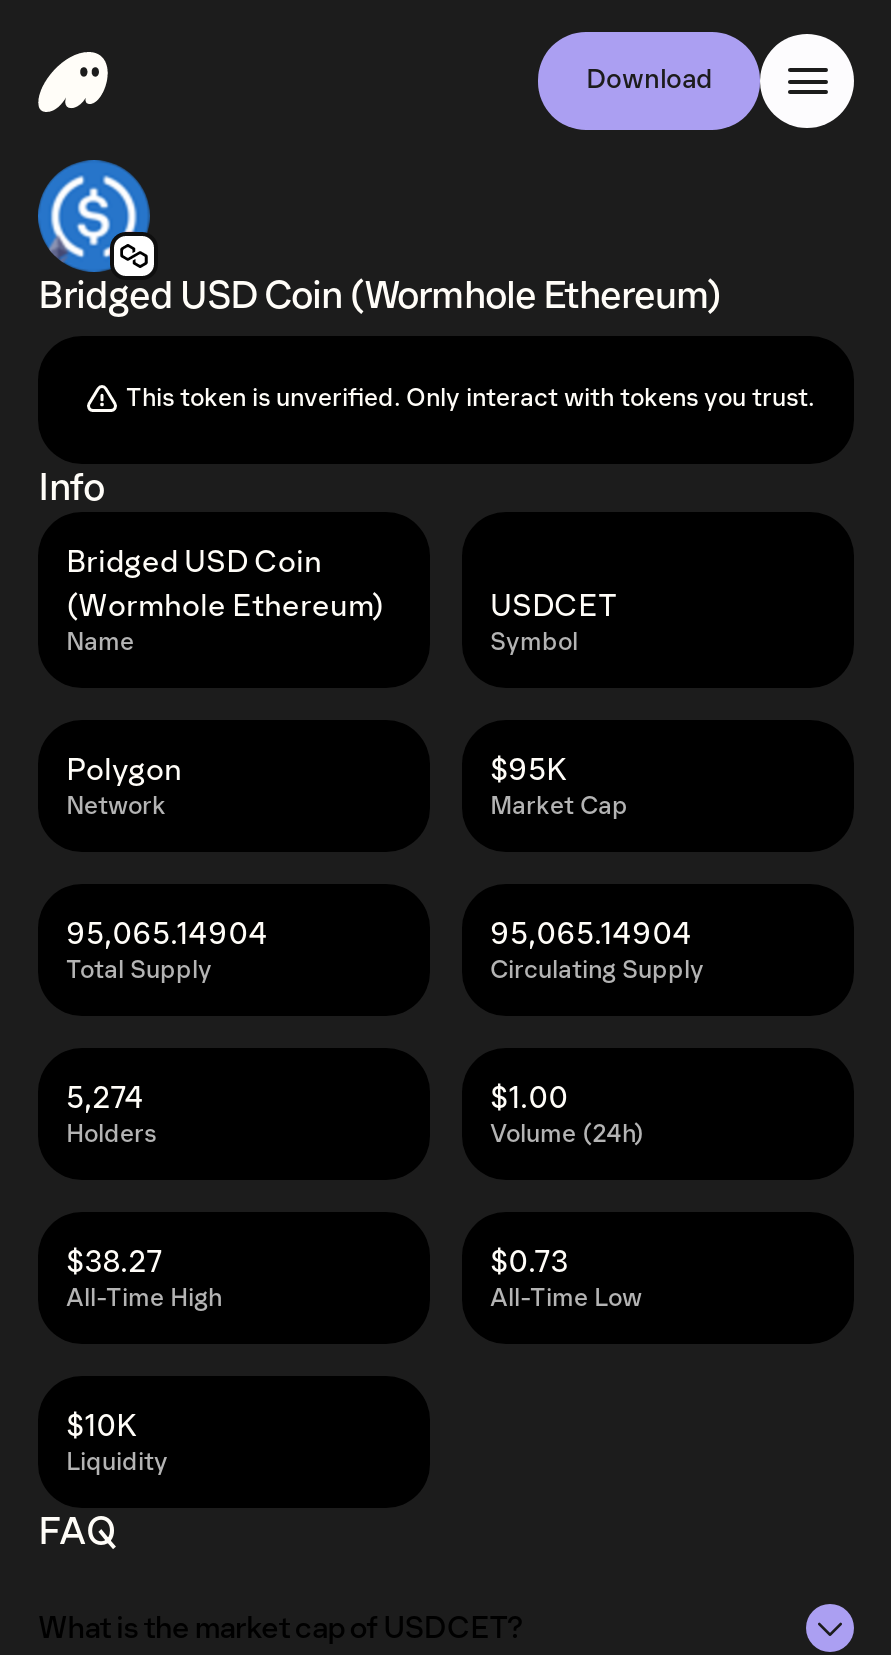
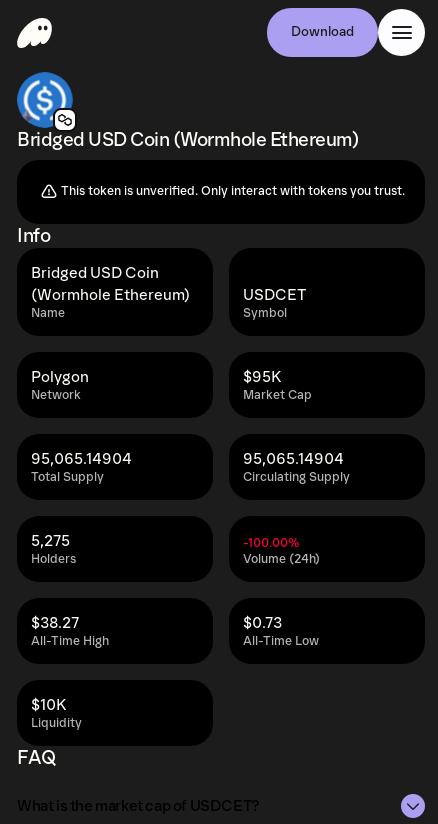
- 5,274
+ 5,275

- $1.00
+ -100.00%
